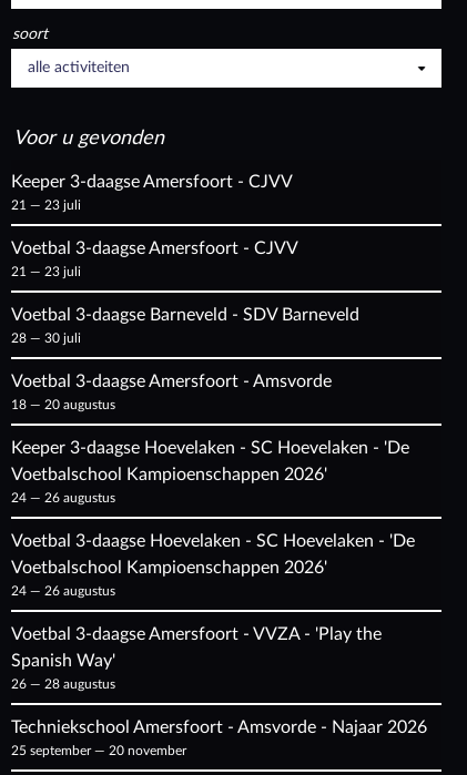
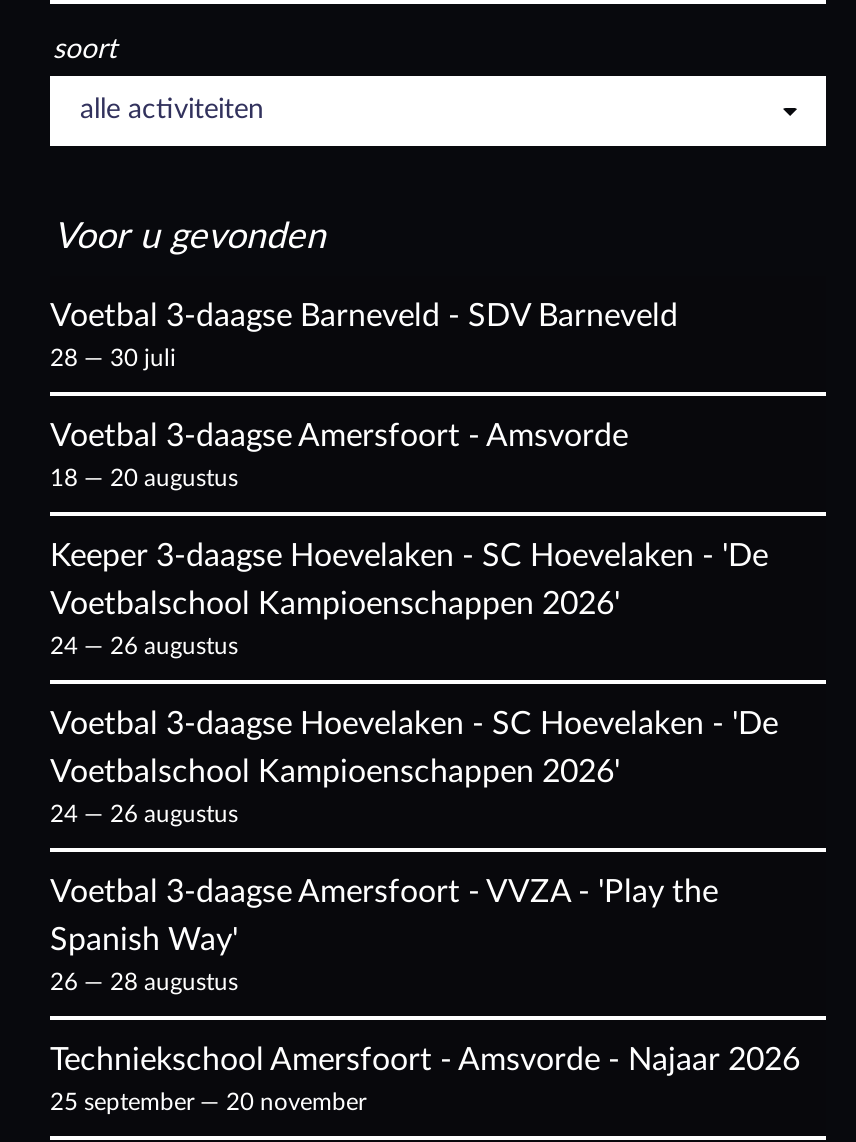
- Keeper 3-daagse Amersfoort - CJVV
- 21 — 23 juli
- Voetbal 3-daagse Amersfoort - CJVV
- 21 — 23 juli
